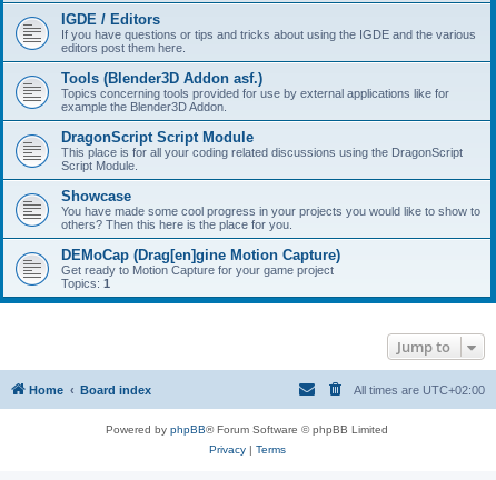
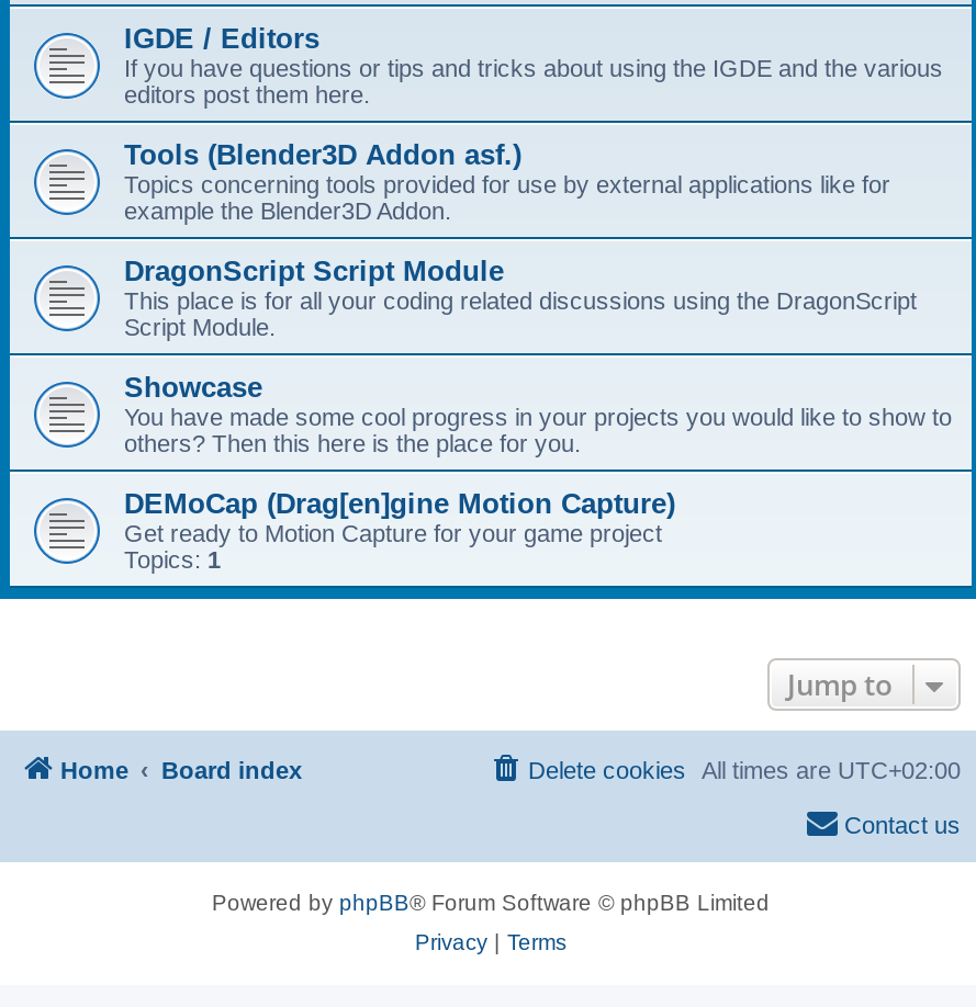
+ Delete cookies
+ Contact us
